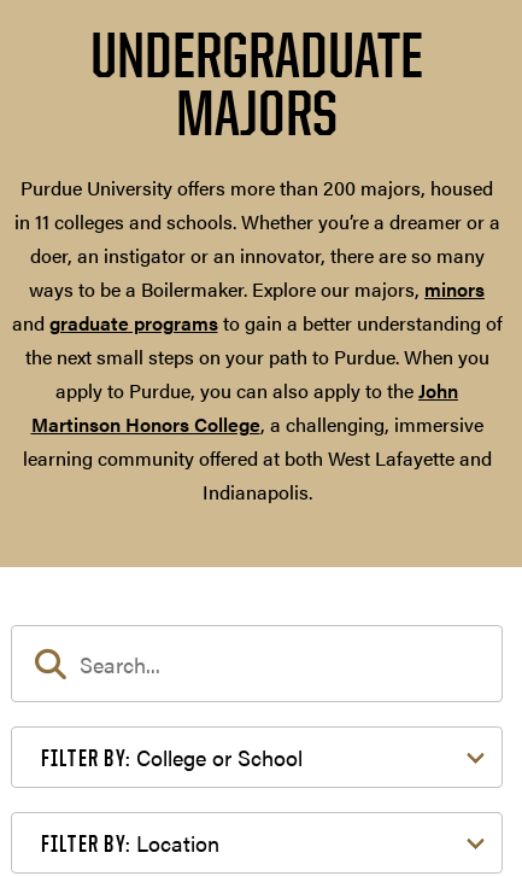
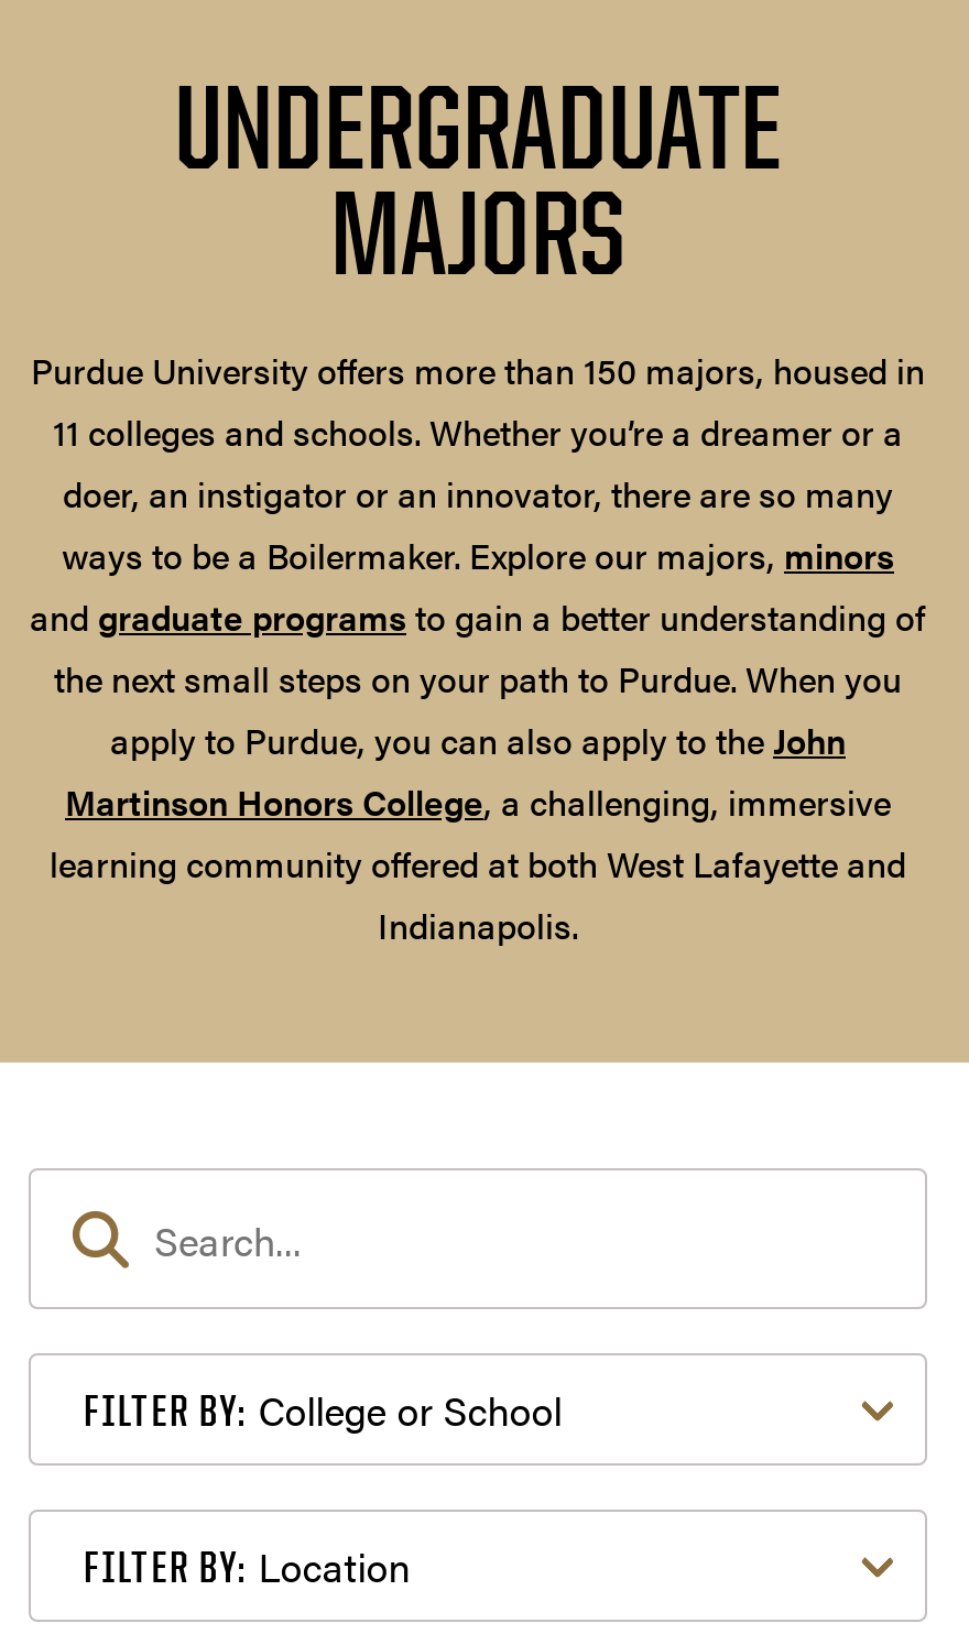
- Purdue University offers more than 200 majors, housed
- in 11 colleges and schools. Whether you’re a dreamer or a
+ Purdue University offers more than 150 majors, housed in
+ 11 colleges and schools. Whether you’re a dreamer or a
